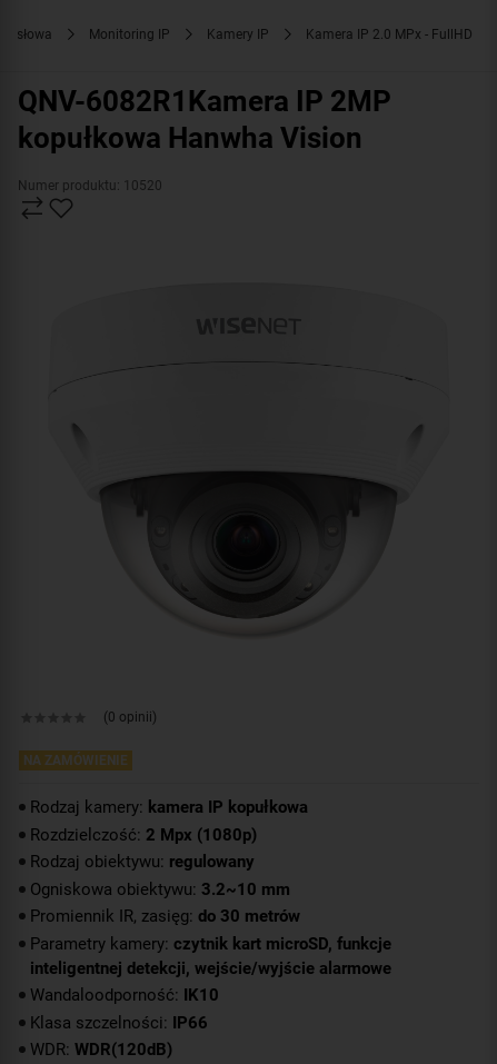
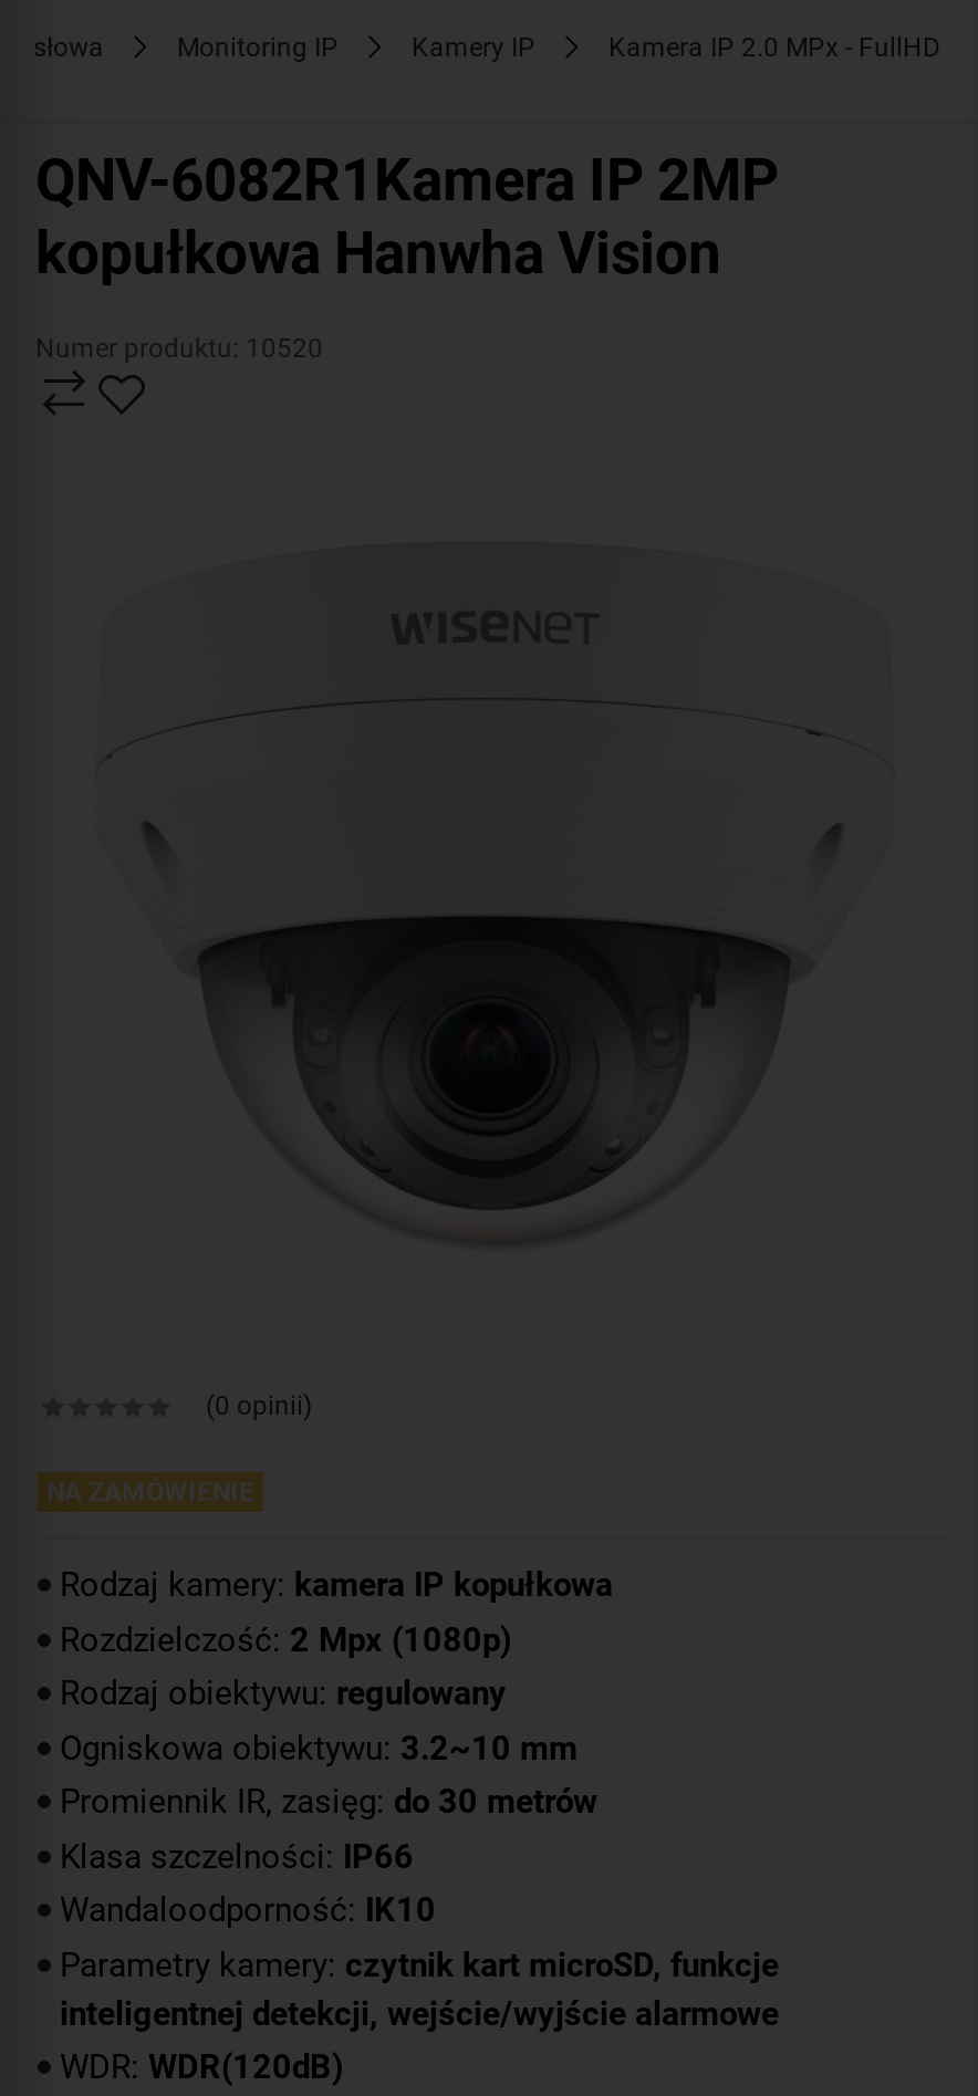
moved down: Parametry kamery: czytnik kart microSD, funkcje | inteligentnej detekcji, wejście/wyjście alarmowe

moved up: Wandaloodporność: IK10 | Klasa szczelności: IP66
